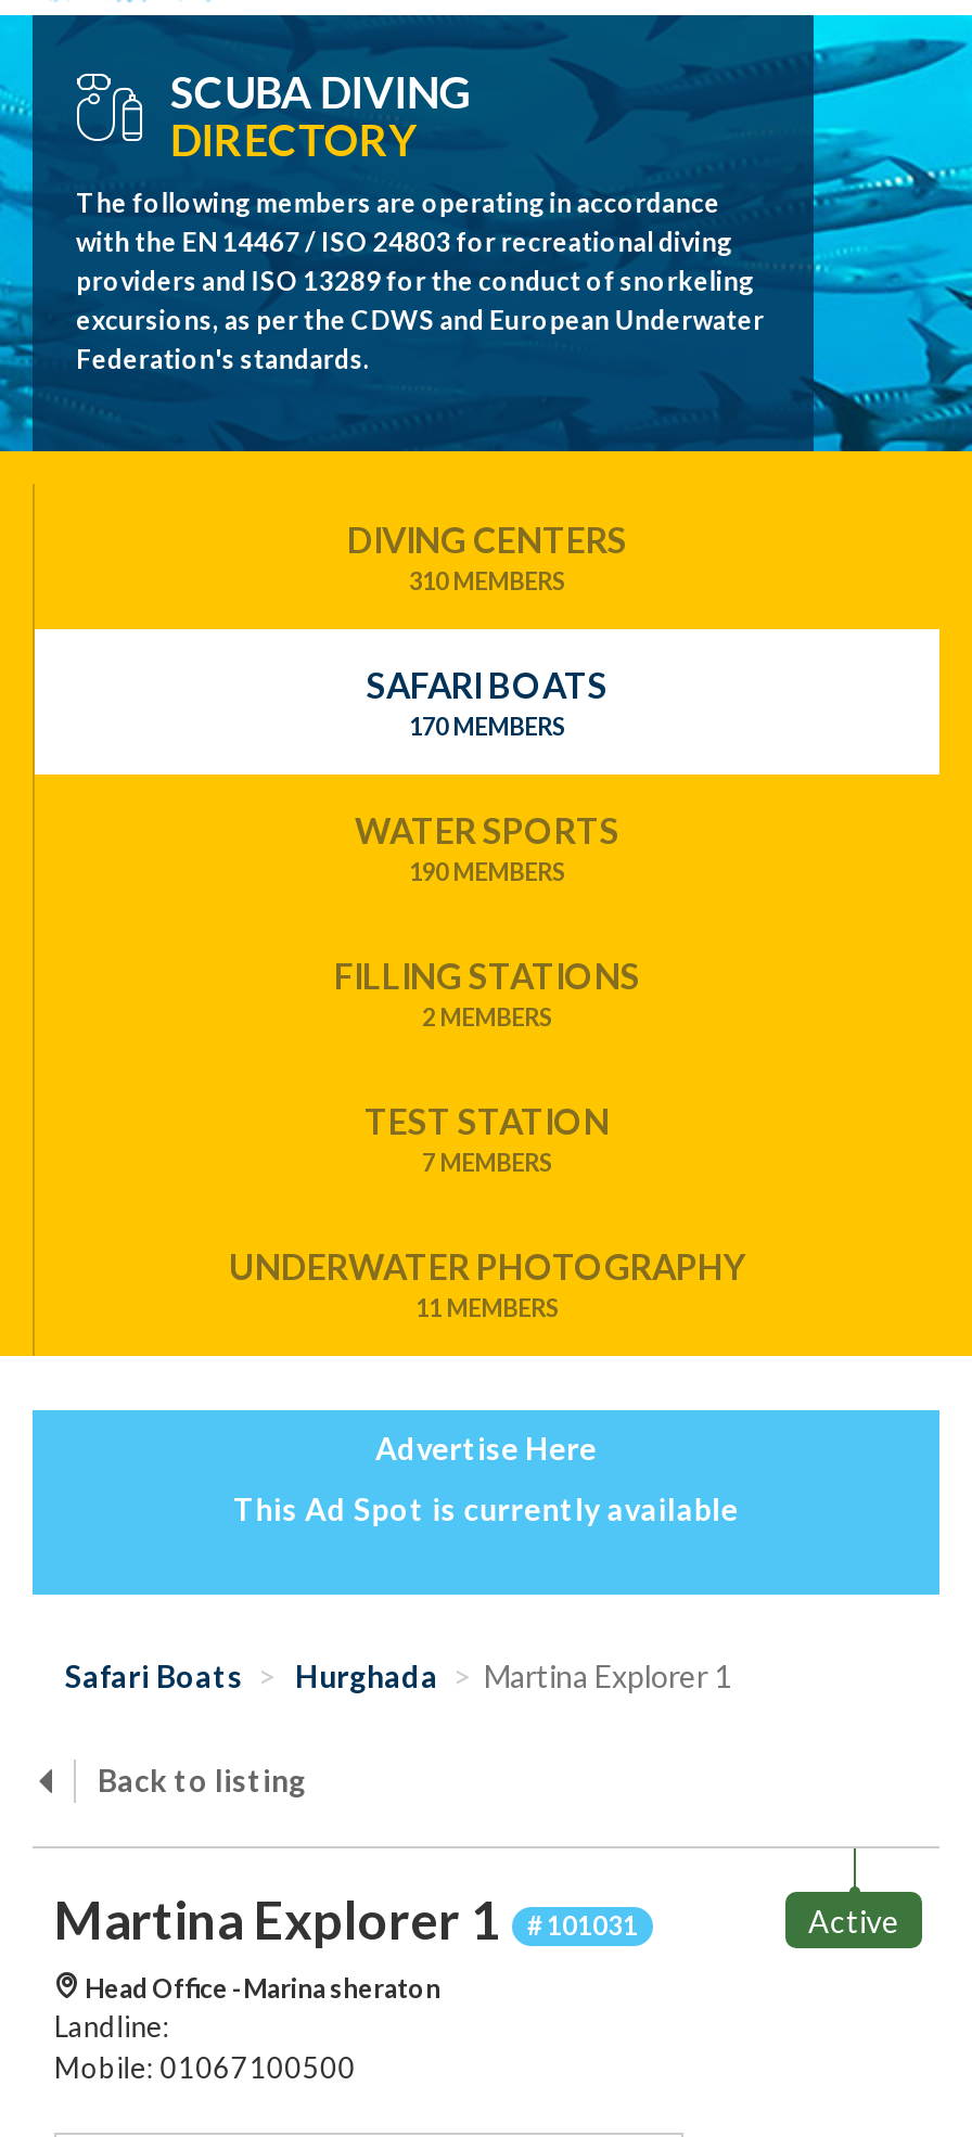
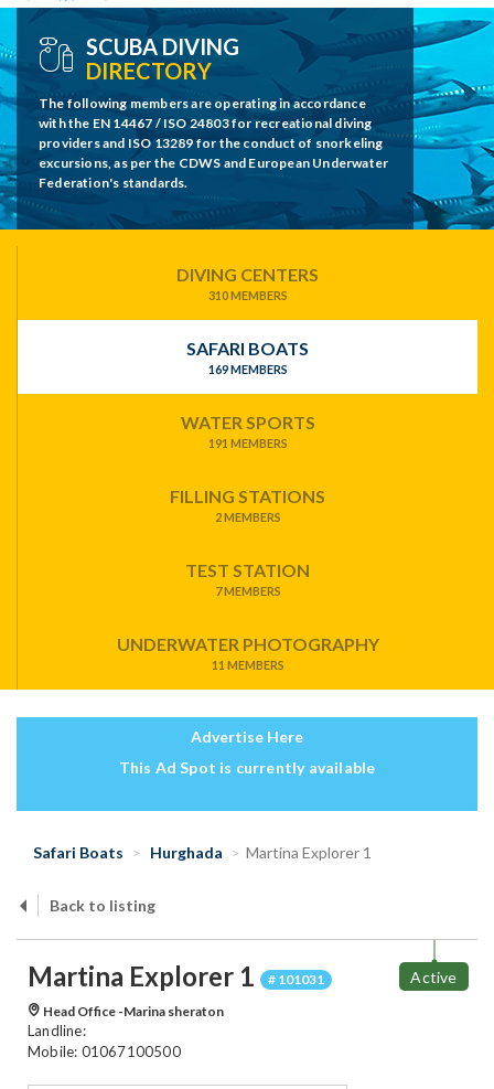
- 170 MEMBERS
+ 169 MEMBERS

- 190 MEMBERS
+ 191 MEMBERS
